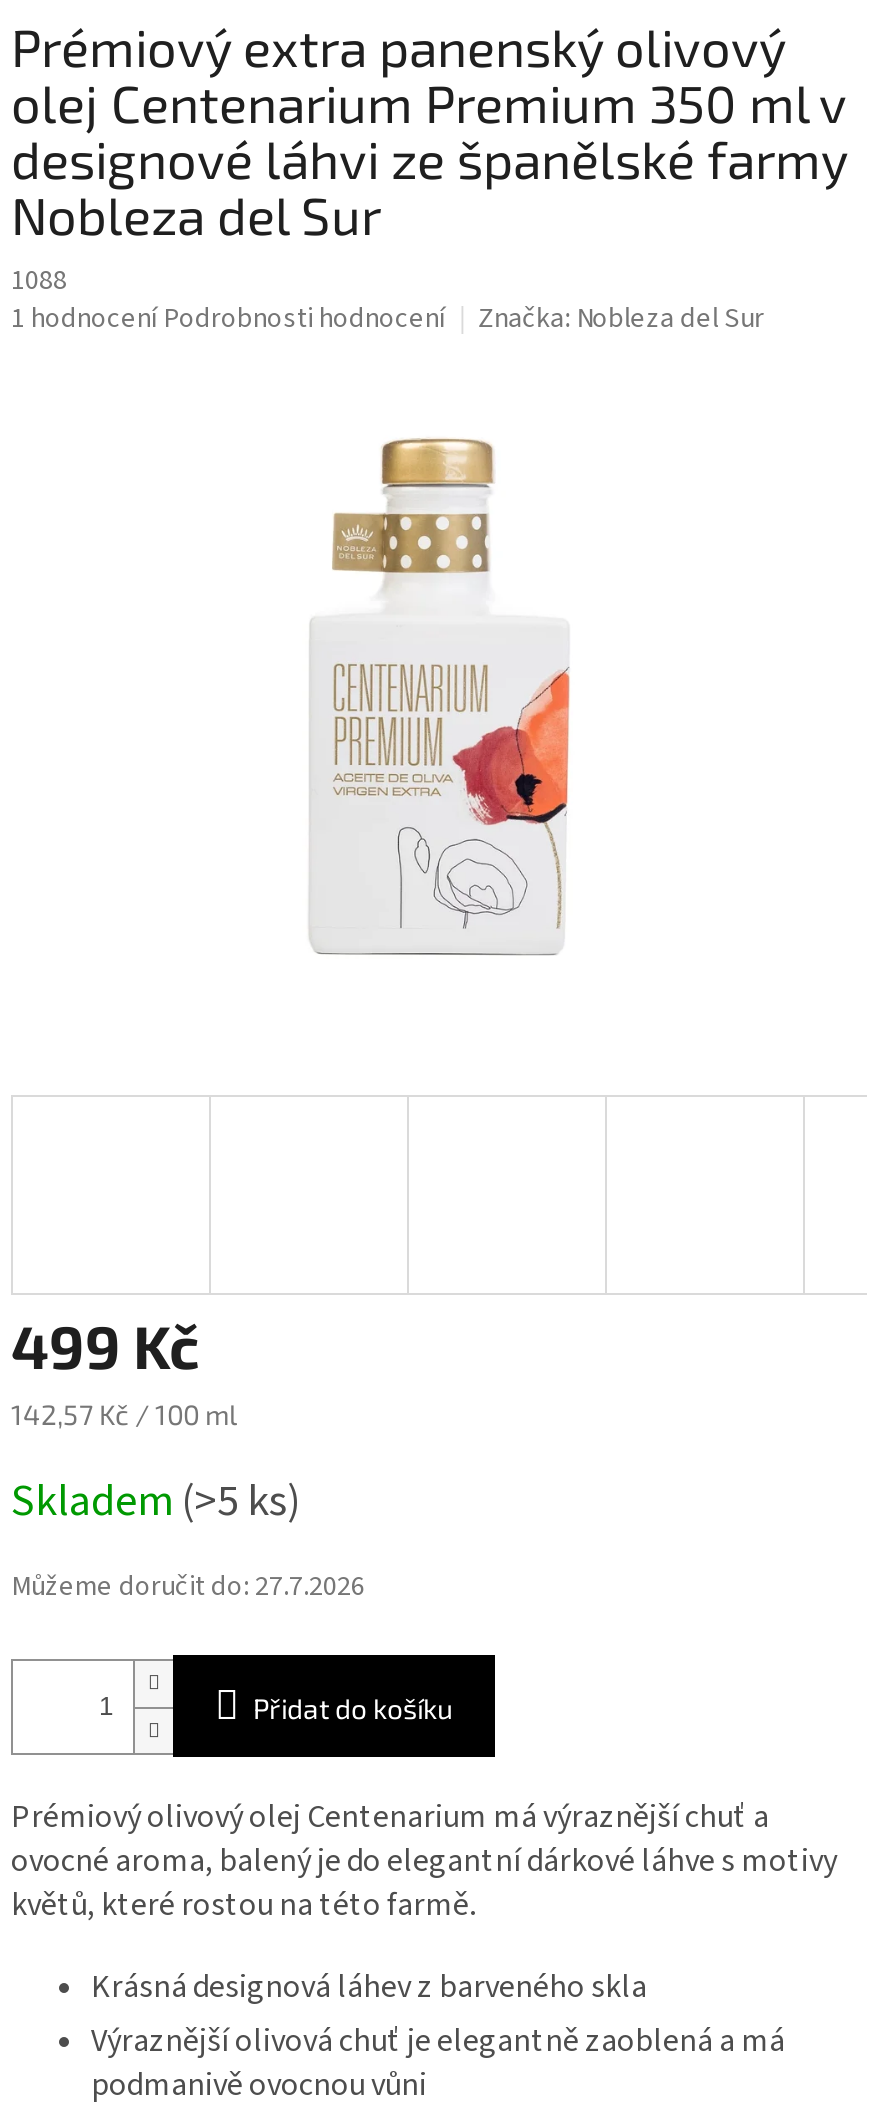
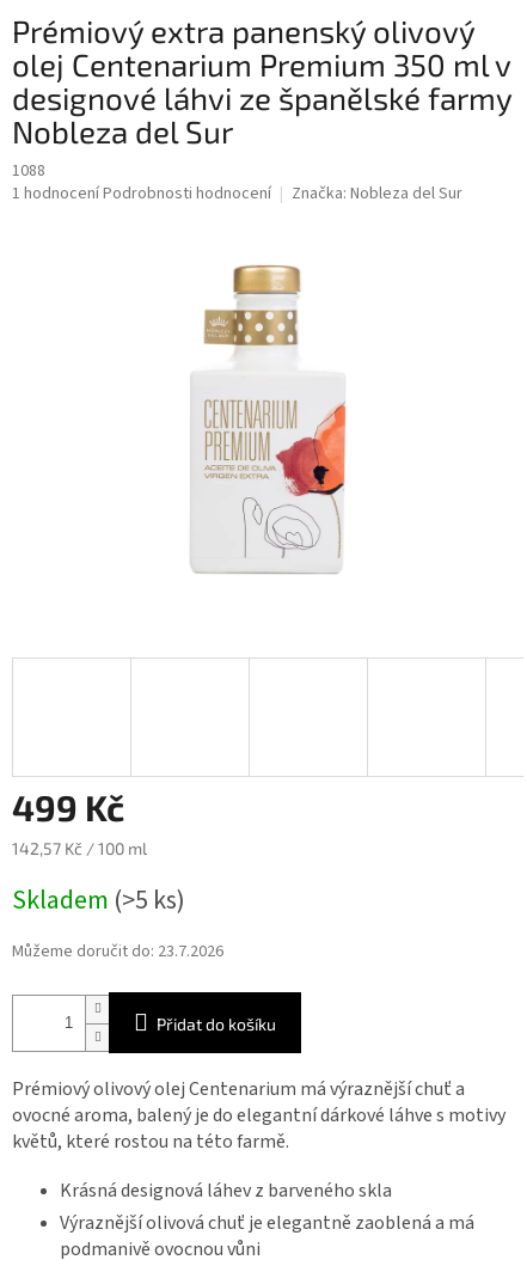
- Můžeme doručit do: 27.7.2026
+ Můžeme doručit do: 23.7.2026
